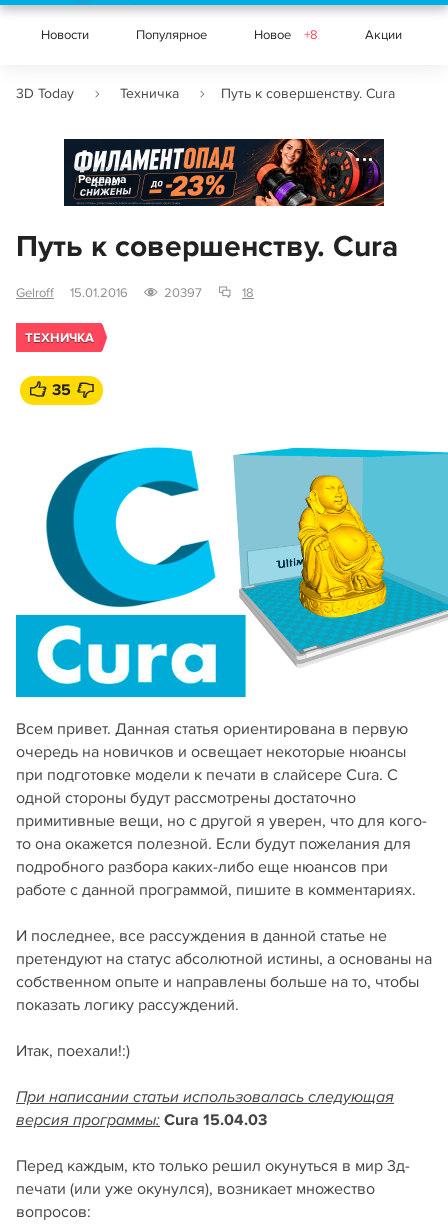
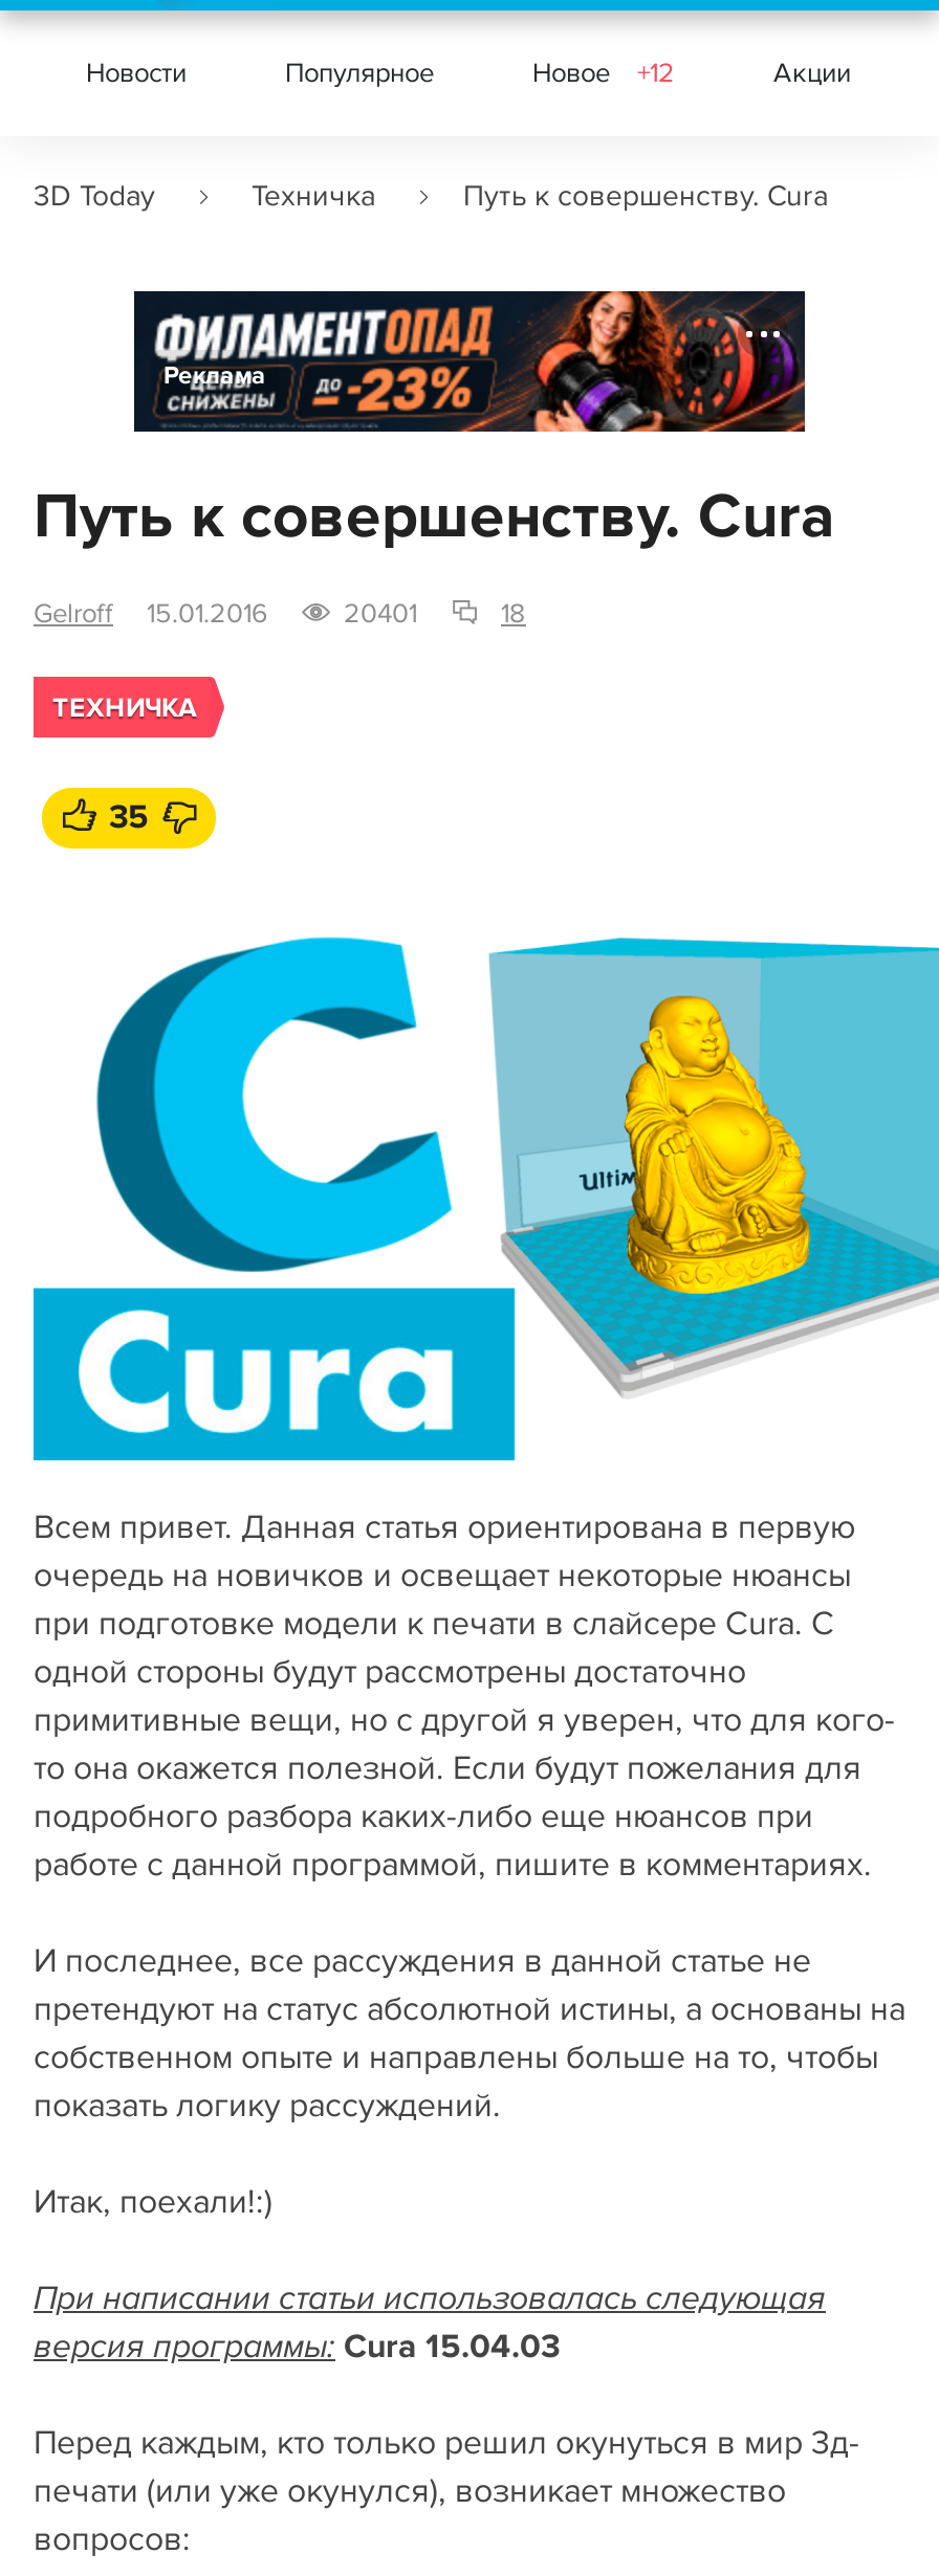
- Новое +8
+ Новое +12

- 20397
+ 20401
